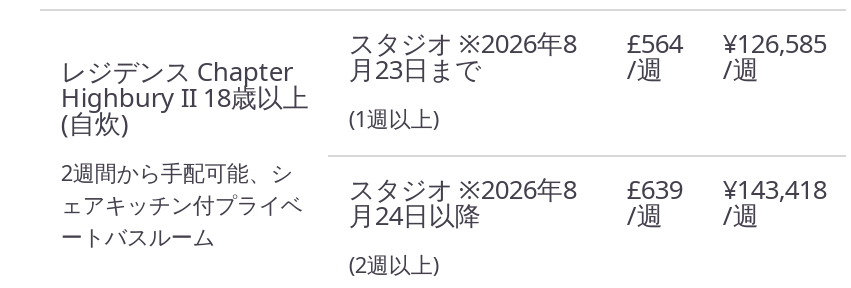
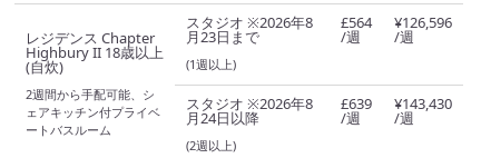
- スタジオ ※2026年8 £564 ¥126,585
+ スタジオ ※2026年8 £564 ¥126,596

- 2週間から手配可能、シ ェアキッチン付プライベ スタジオ ※2026年8 月24日以降 £639 ¥143,418
+ 2週間から手配可能、シ ェアキッチン付プライベ スタジオ ※2026年8 月24日以降 £639 ¥143,430
